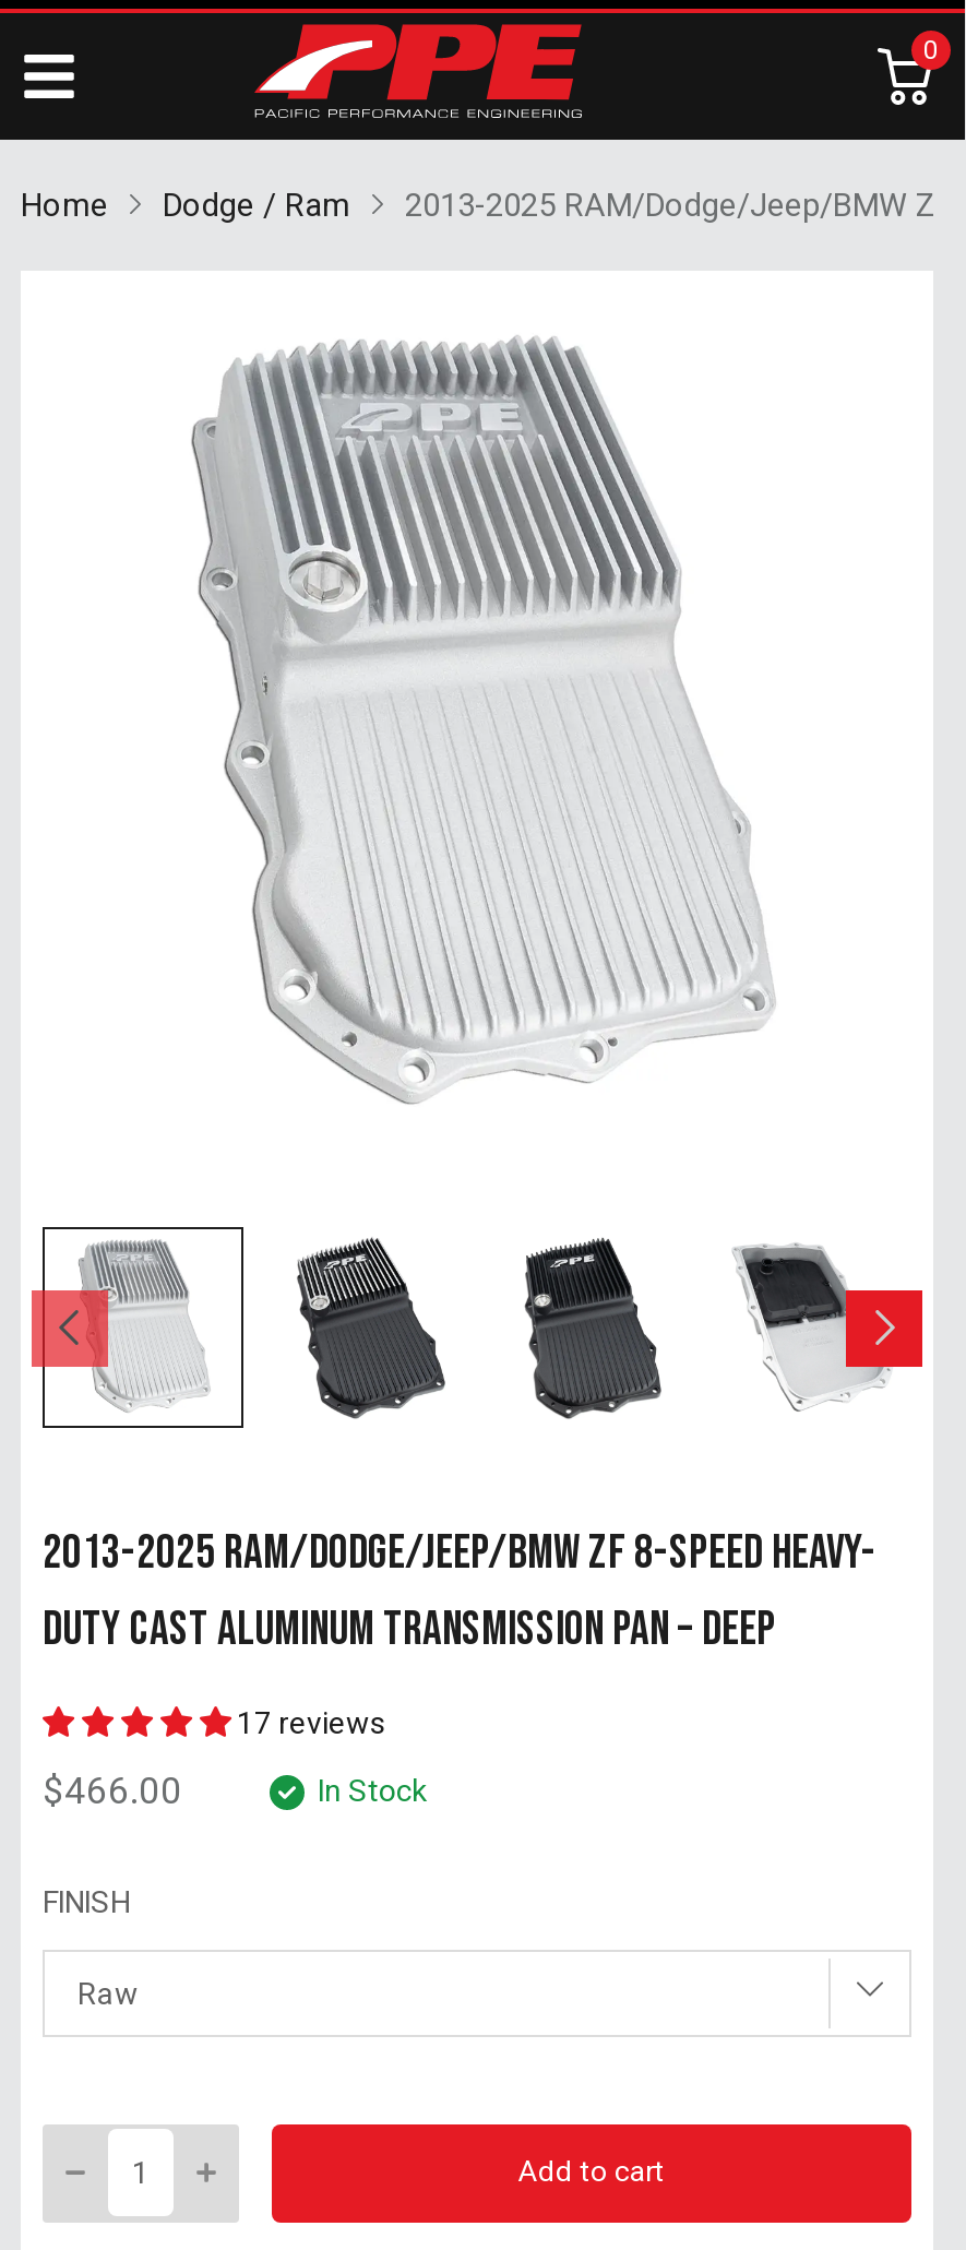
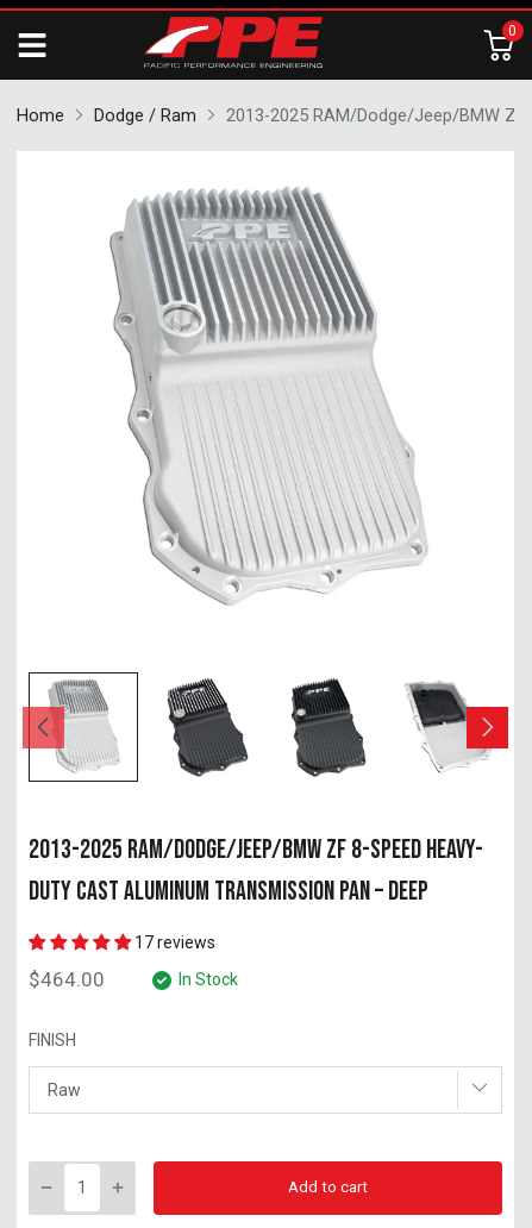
- $466.00
+ $464.00
